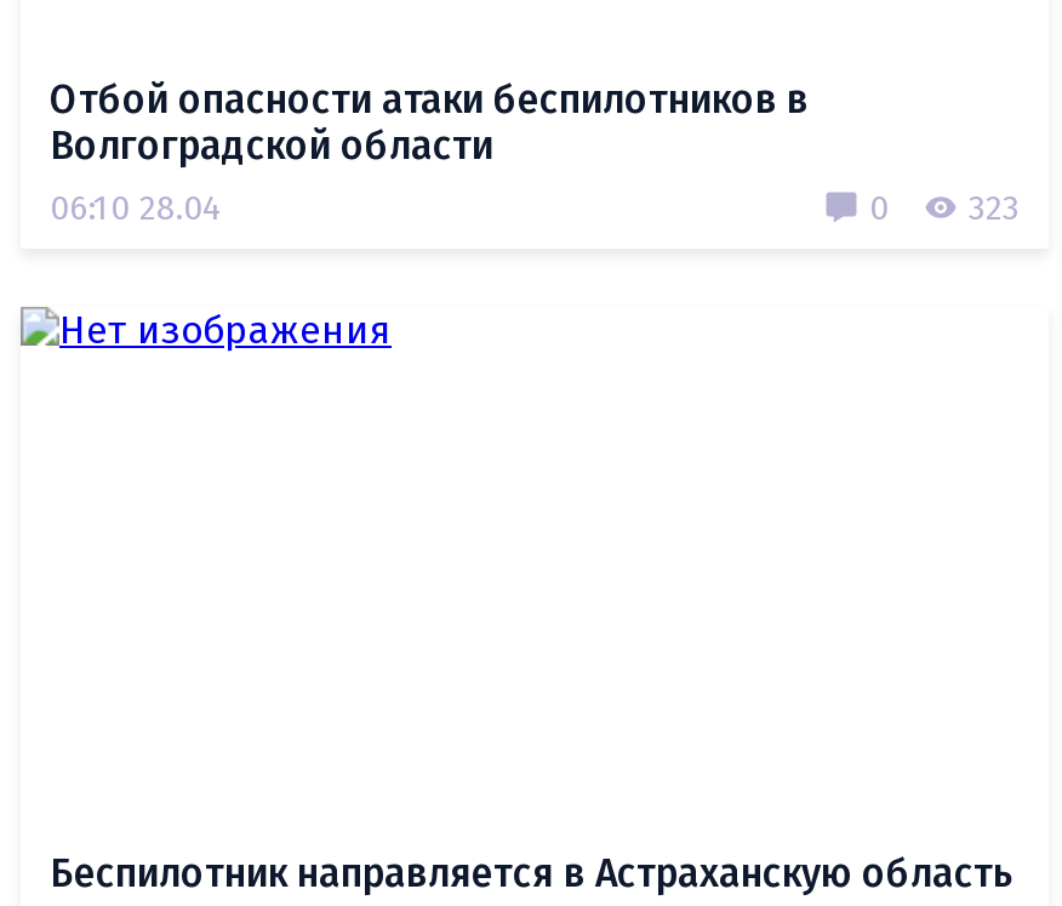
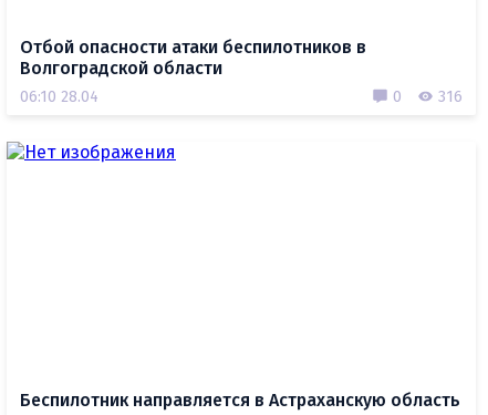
- 0 323
+ 0 316
